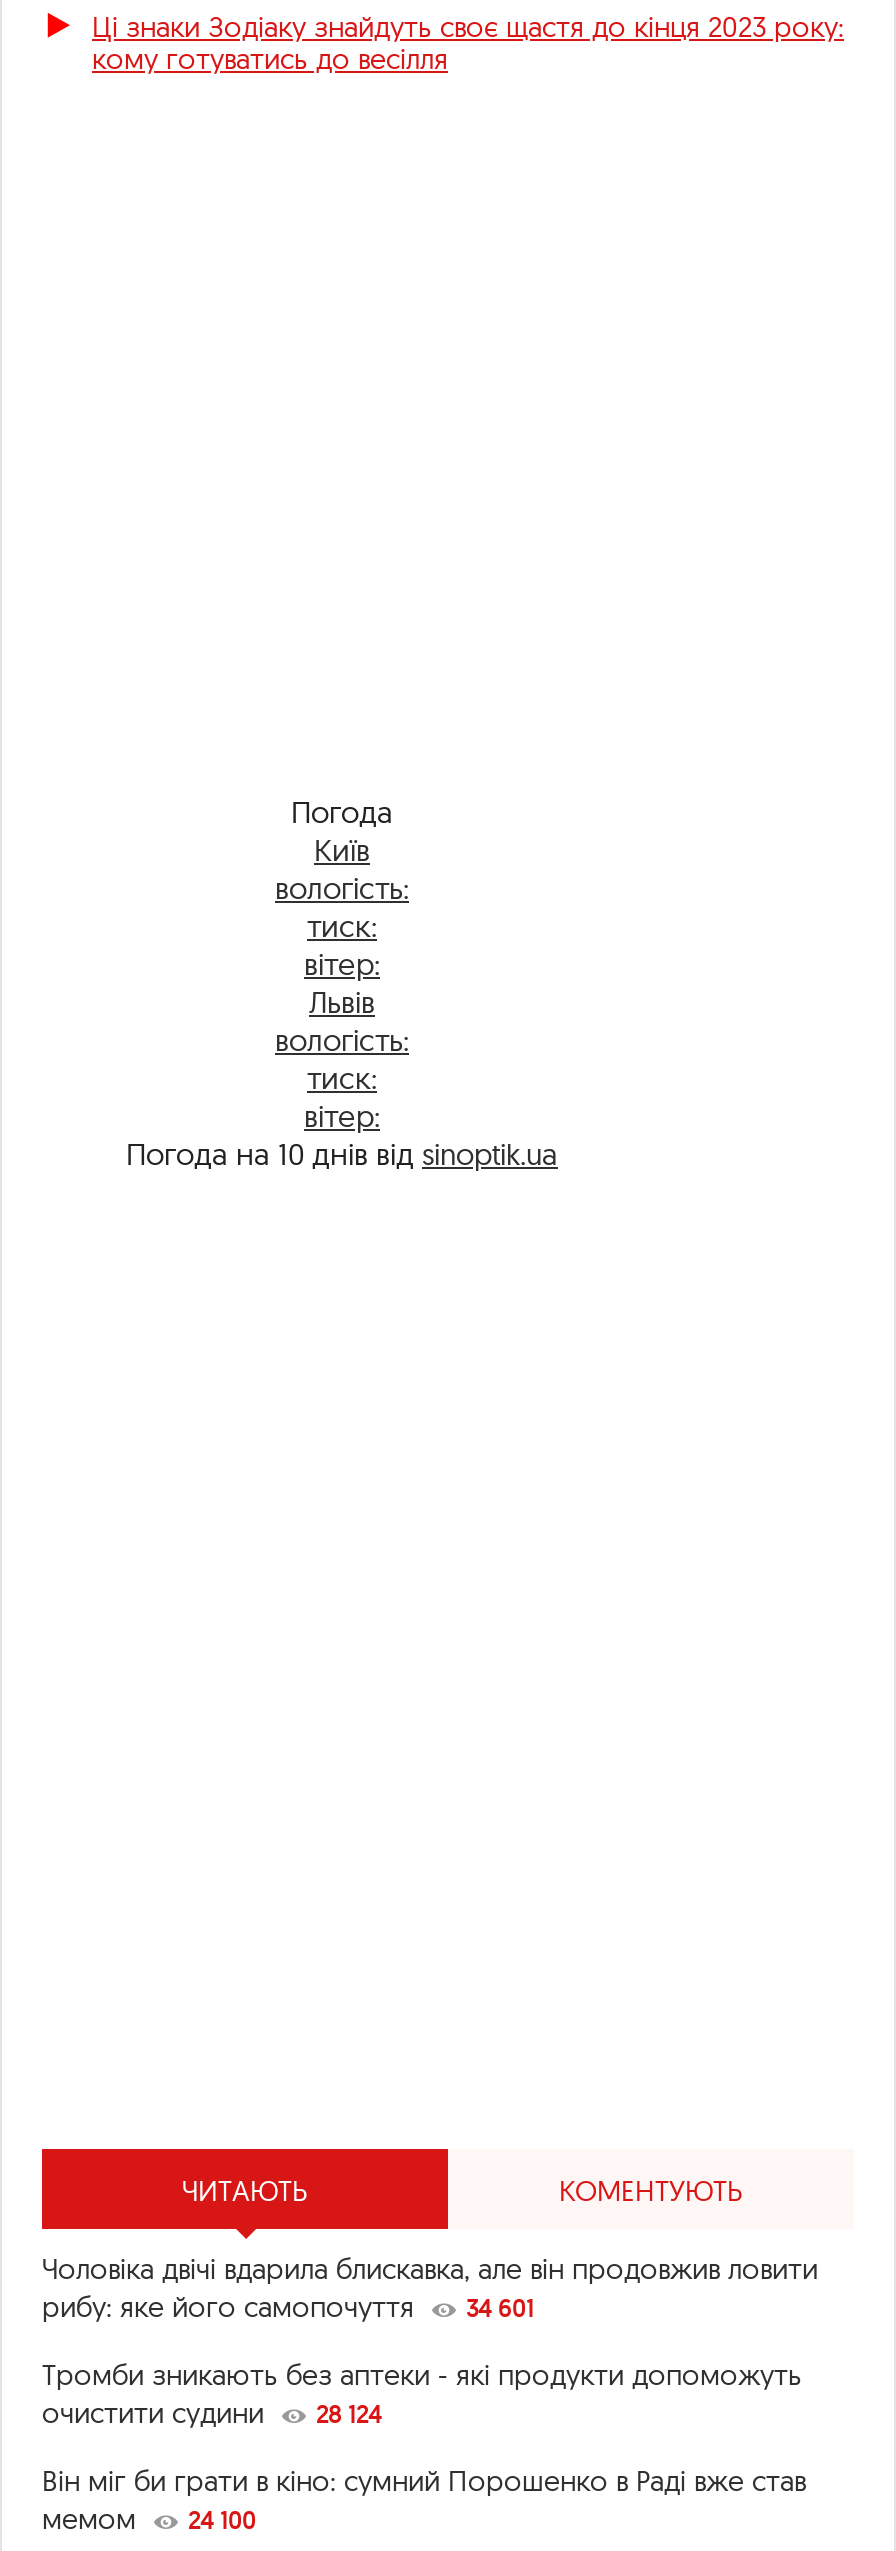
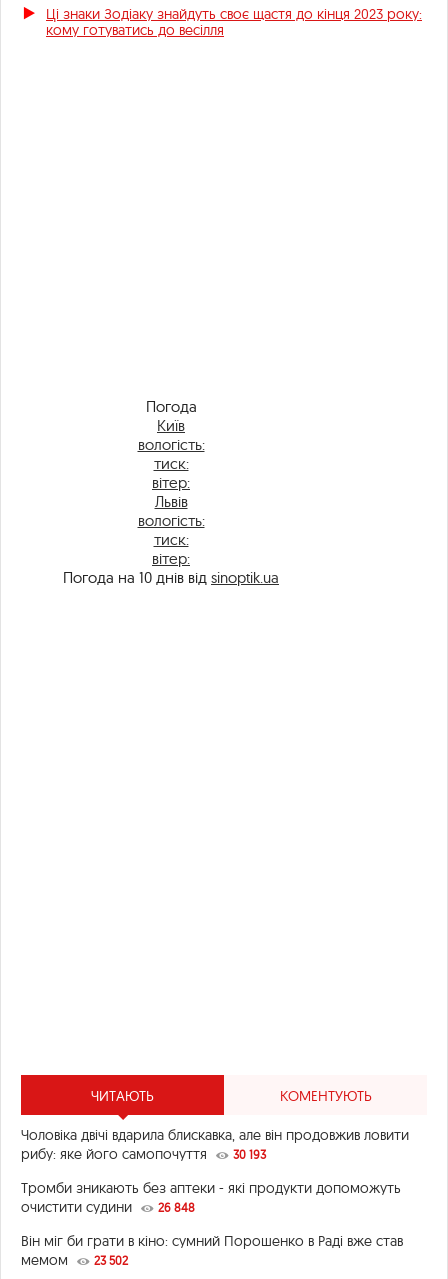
- рибу: яке його самопочуття 34 601
+ рибу: яке його самопочуття 30 193

- очистити судини 28 124
+ очистити судини 26 848

- мемом 24 100
+ мемом 23 502
